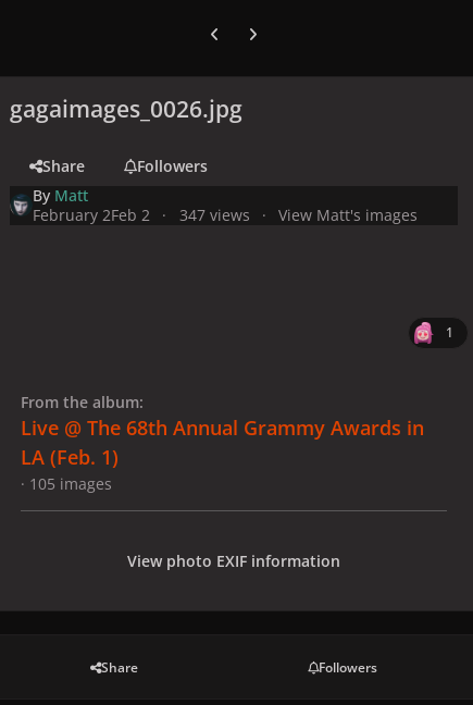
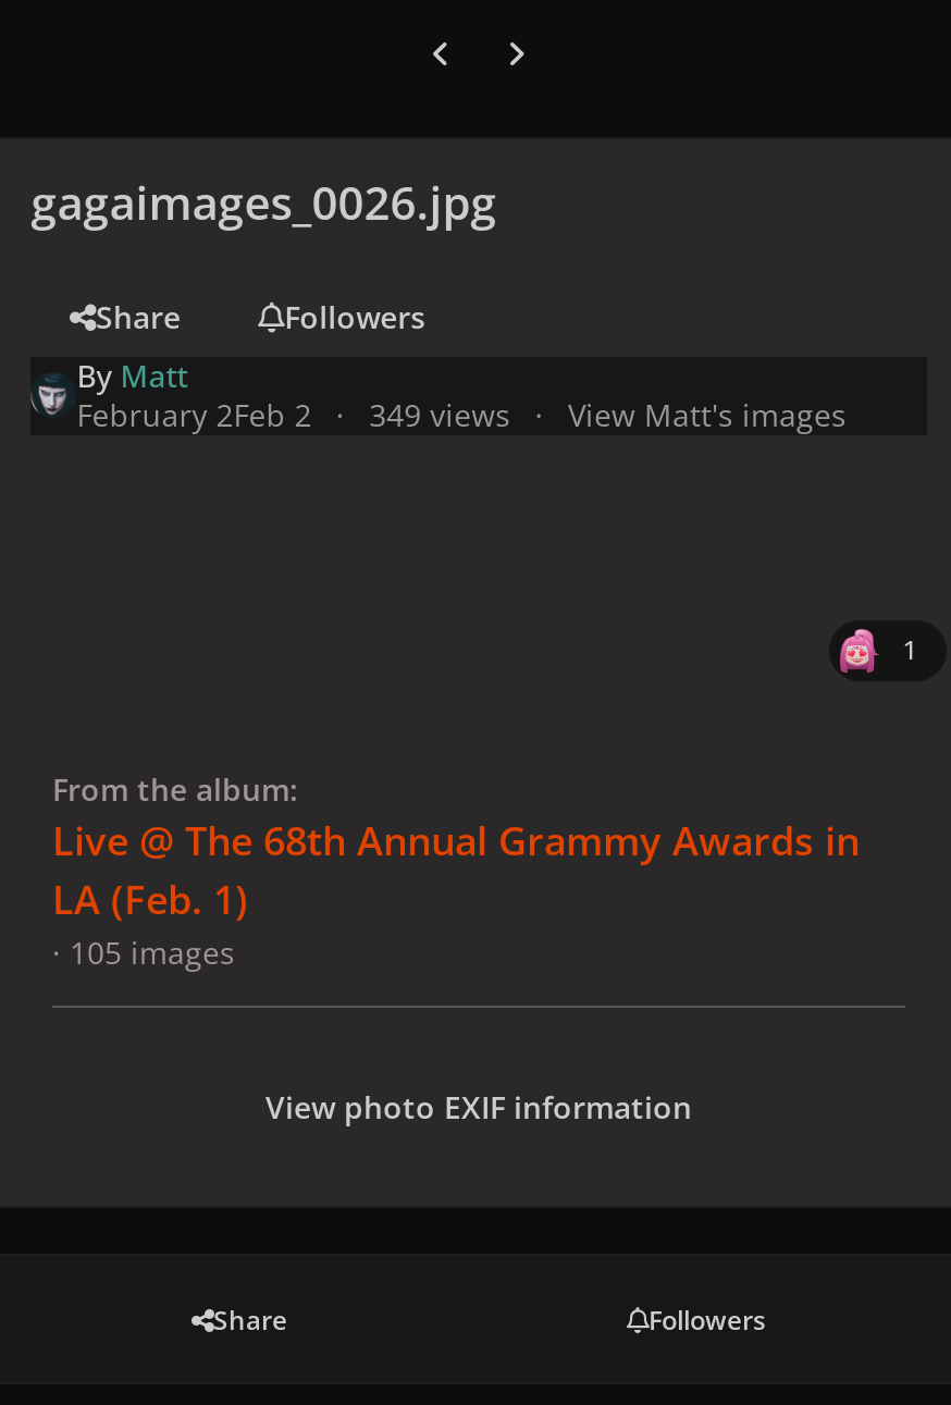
- February 2Feb 2 347 views View Matt's images
+ February 2Feb 2 349 views View Matt's images
